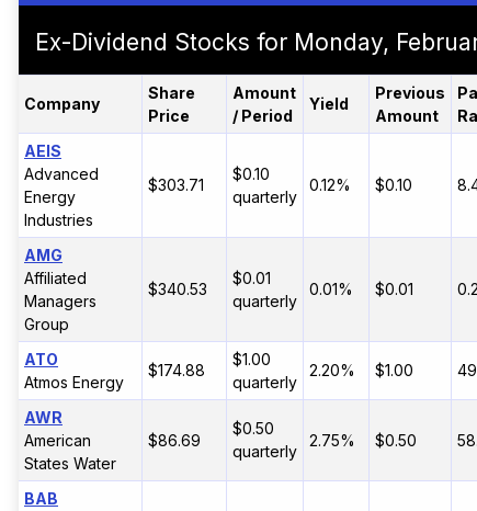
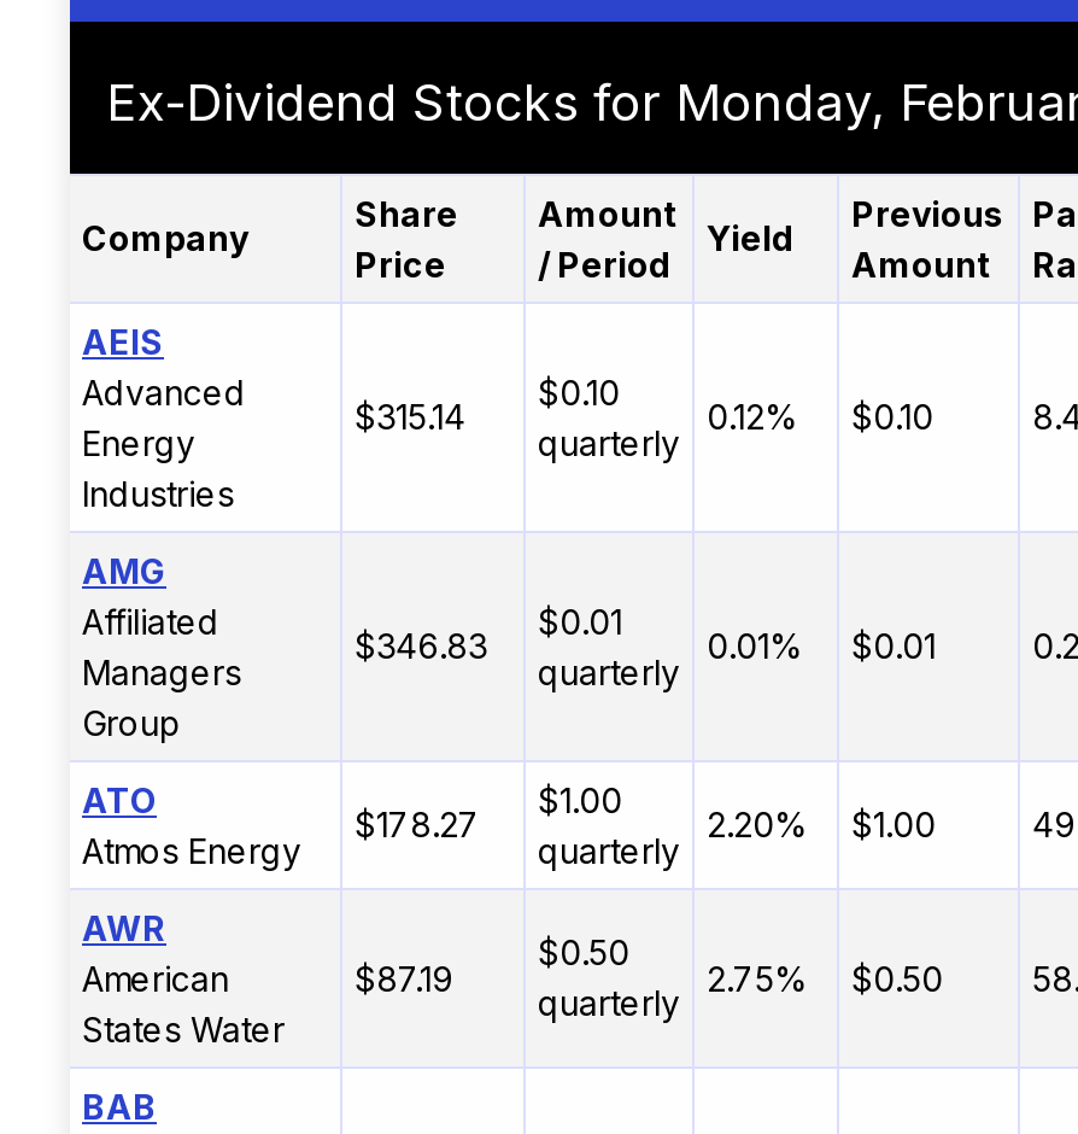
- $303.71
+ $315.14

- $340.53
+ $346.83

- $174.88
+ $178.27

- $86.69
+ $87.19
